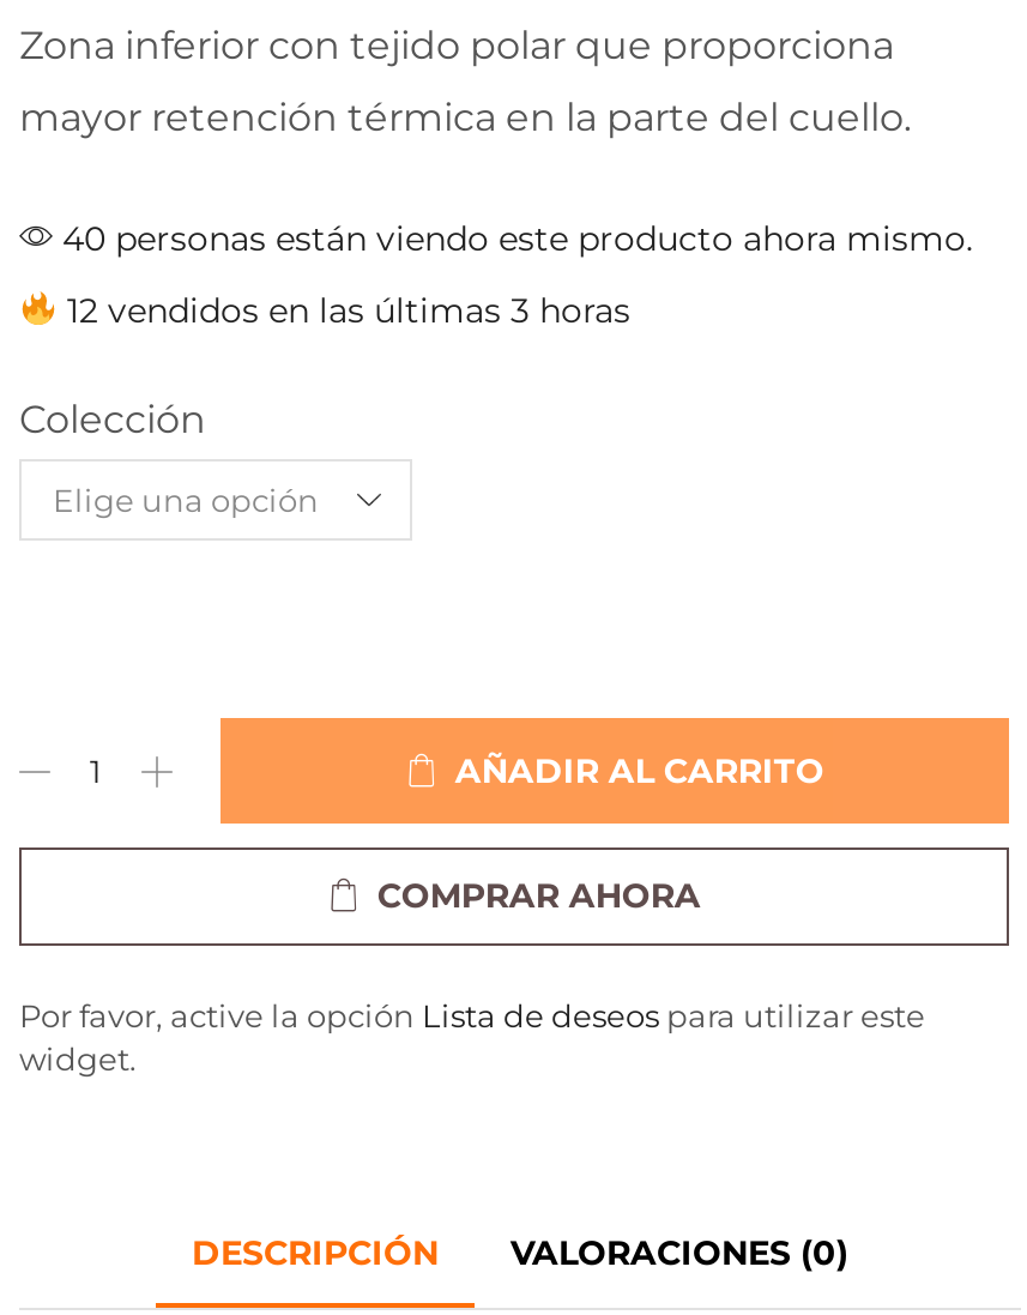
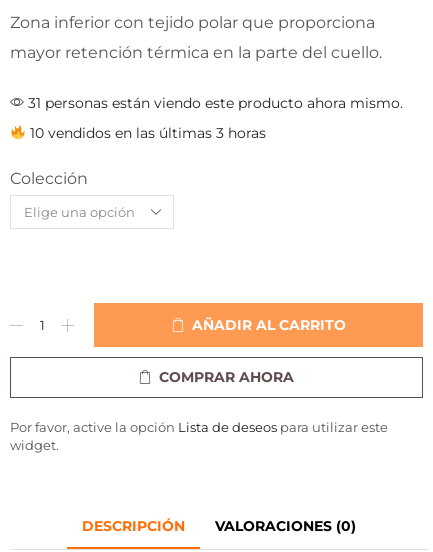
- 40 personas están viendo este producto ahora mismo.
+ 31 personas están viendo este producto ahora mismo.

- 12 vendidos en las últimas 3 horas
+ 10 vendidos en las últimas 3 horas
